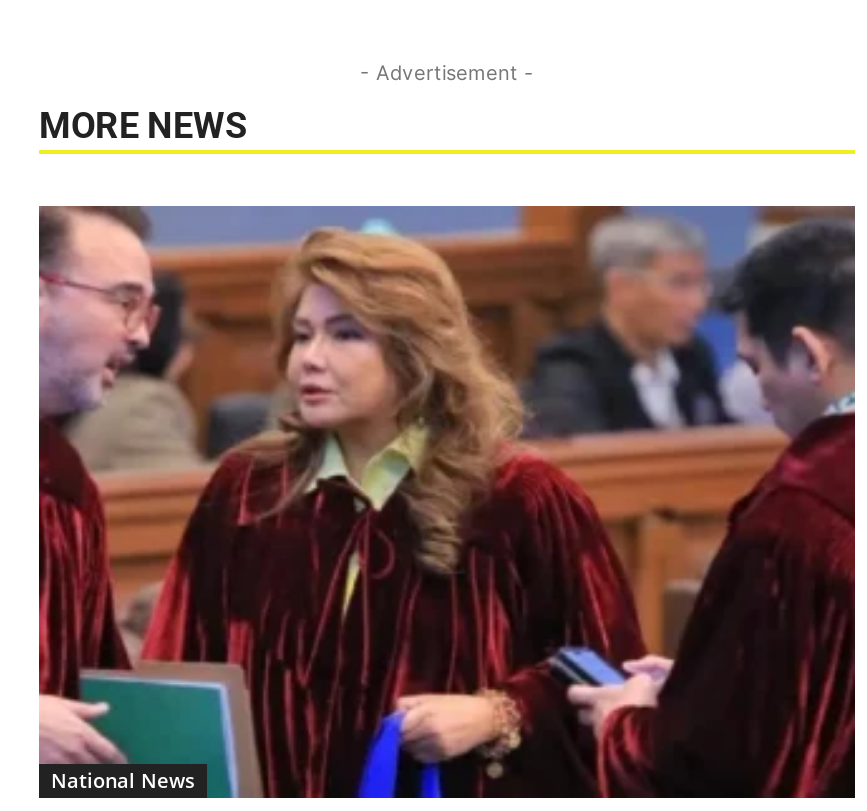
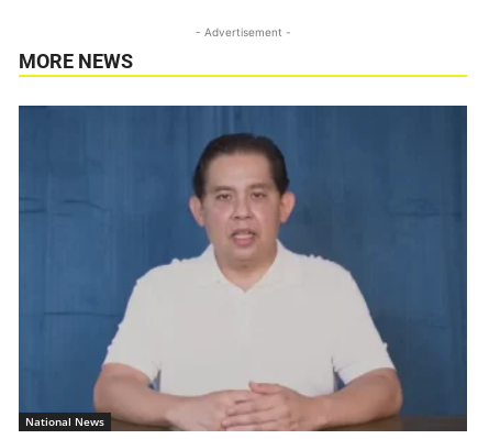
- [image]
+ [image]
